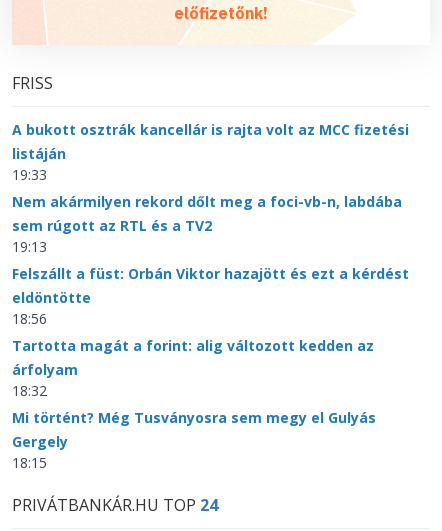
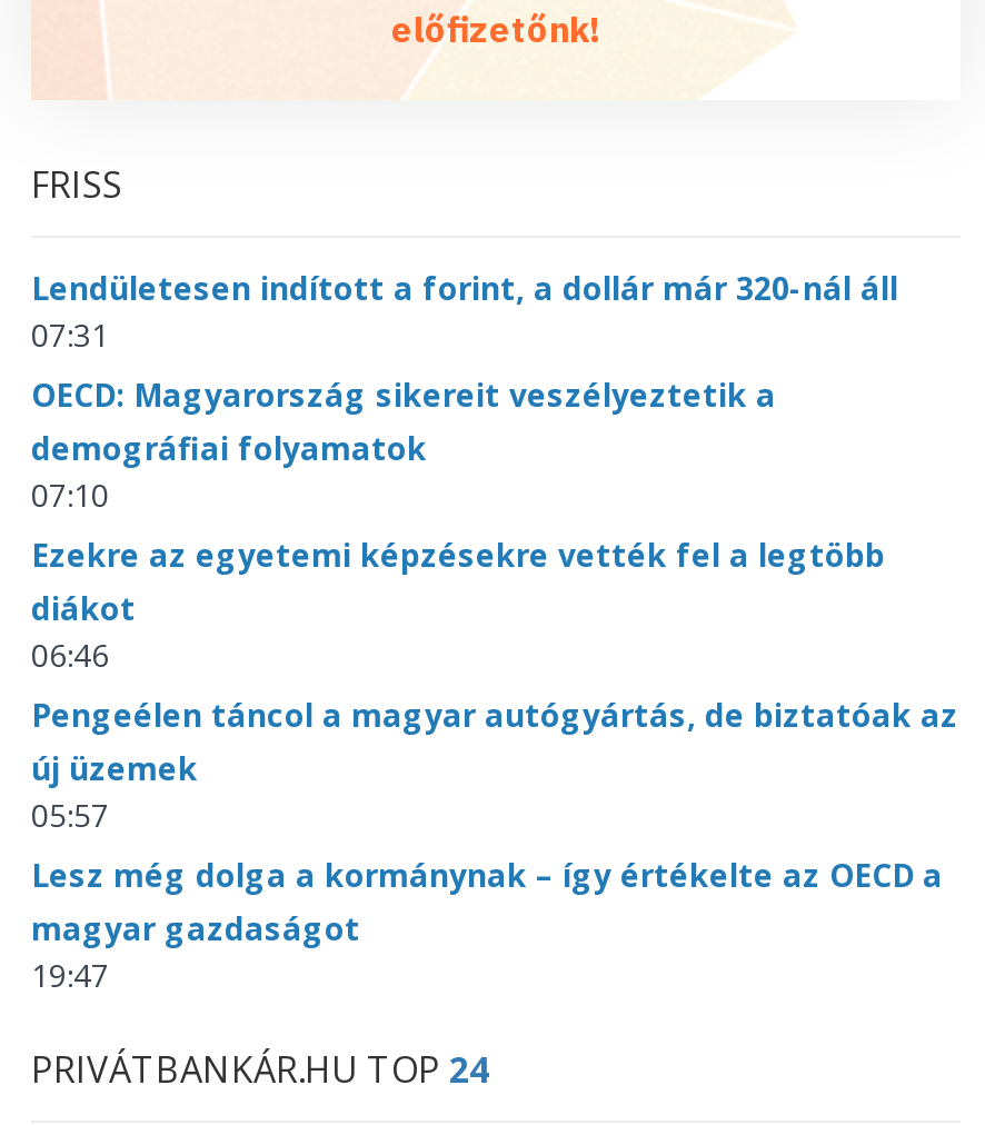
- A bukott osztrák kancellár is rajta volt az MCC fizetési
- listáján
- 19:33
- Nem akármilyen rekord dőlt meg a foci-vb-n, labdába
- sem rúgott az RTL és a TV2
- 19:13
- Felszállt a füst: Orbán Viktor hazajött és ezt a kérdést
- eldöntötte
- 18:56
- Tartotta magát a forint: alig változott kedden az
- árfolyam
- 18:32
- Mi történt? Még Tusványosra sem megy el Gulyás
- Gergely
- 18:15
+ Lendületesen indított a forint, a dollár már 320-nál áll
+ 07:31
+ OECD: Magyarország sikereit veszélyeztetik a
+ demográfiai folyamatok
+ 07:10
+ Ezekre az egyetemi képzésekre vették fel a legtöbb
+ diákot
+ 06:46
+ Pengeélen táncol a magyar autógyártás, de biztatóak az
+ új üzemek
+ 05:57
+ Lesz még dolga a kormánynak – így értékelte az OECD a
+ magyar gazdaságot
+ 19:47
